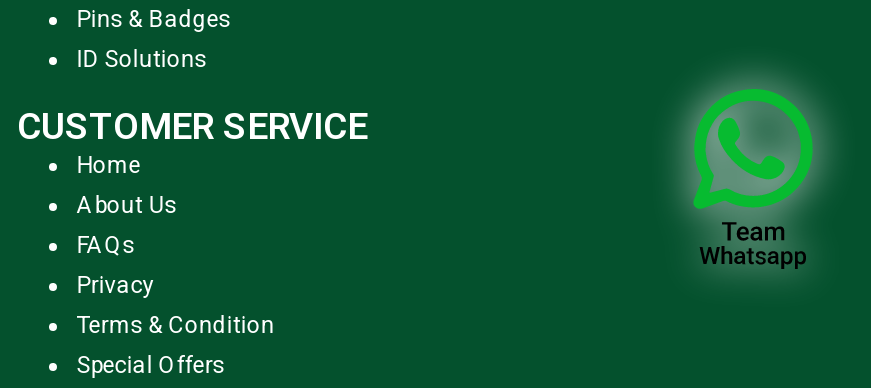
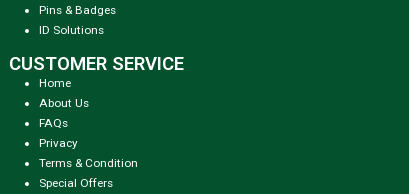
- [image]
